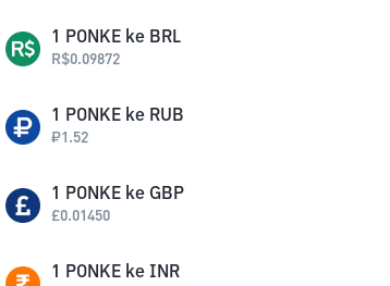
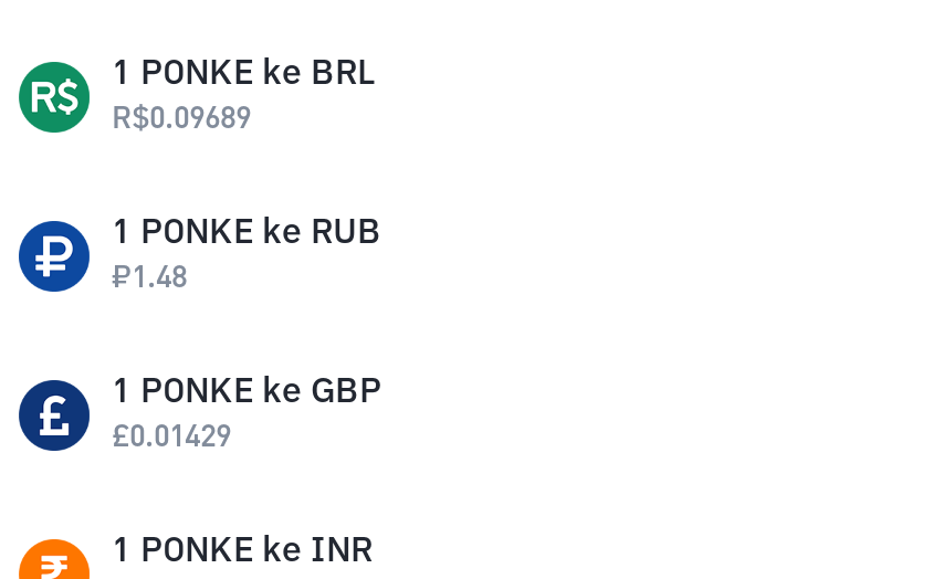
- R$0.09872
+ R$0.09689

- ₽1.52
+ ₽1.48

- £0.01450
+ £0.01429
